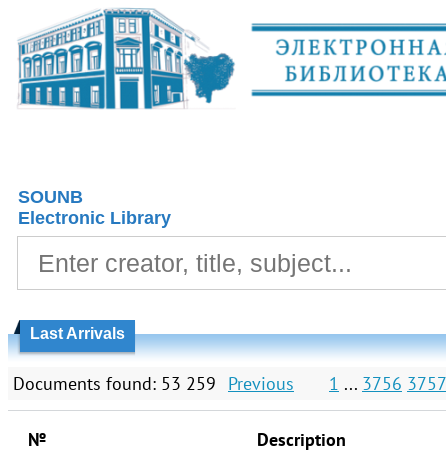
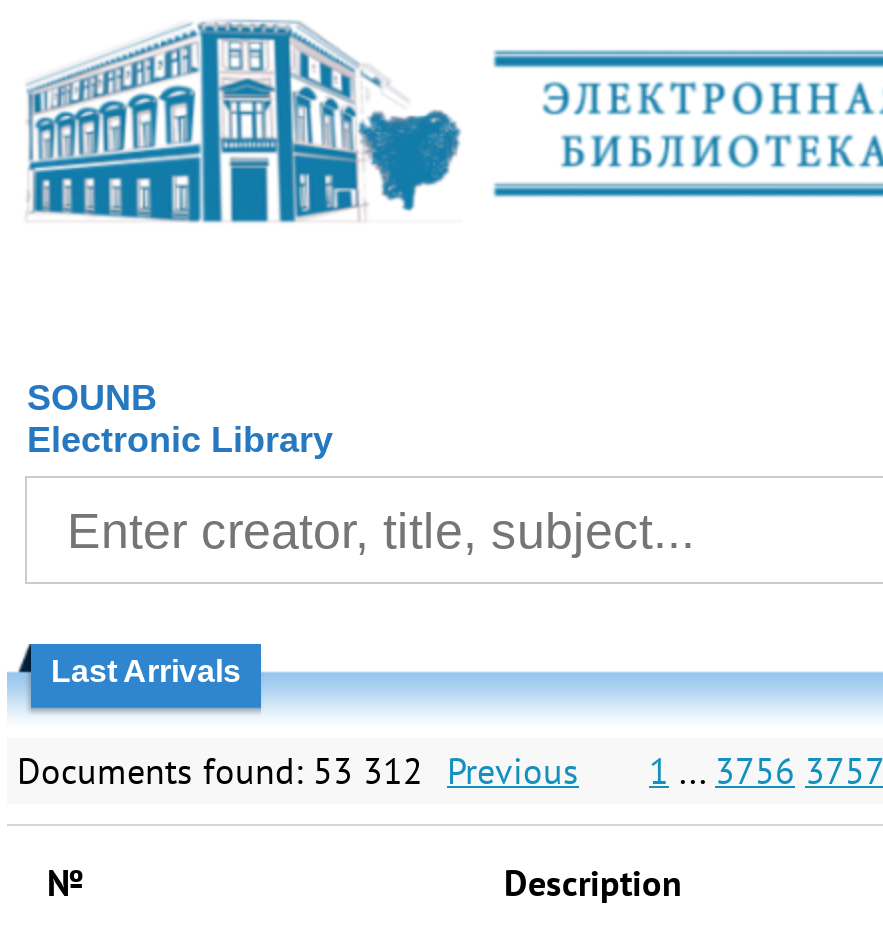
- Documents found: 53 259 Previous
+ Documents found: 53 312 Previous
